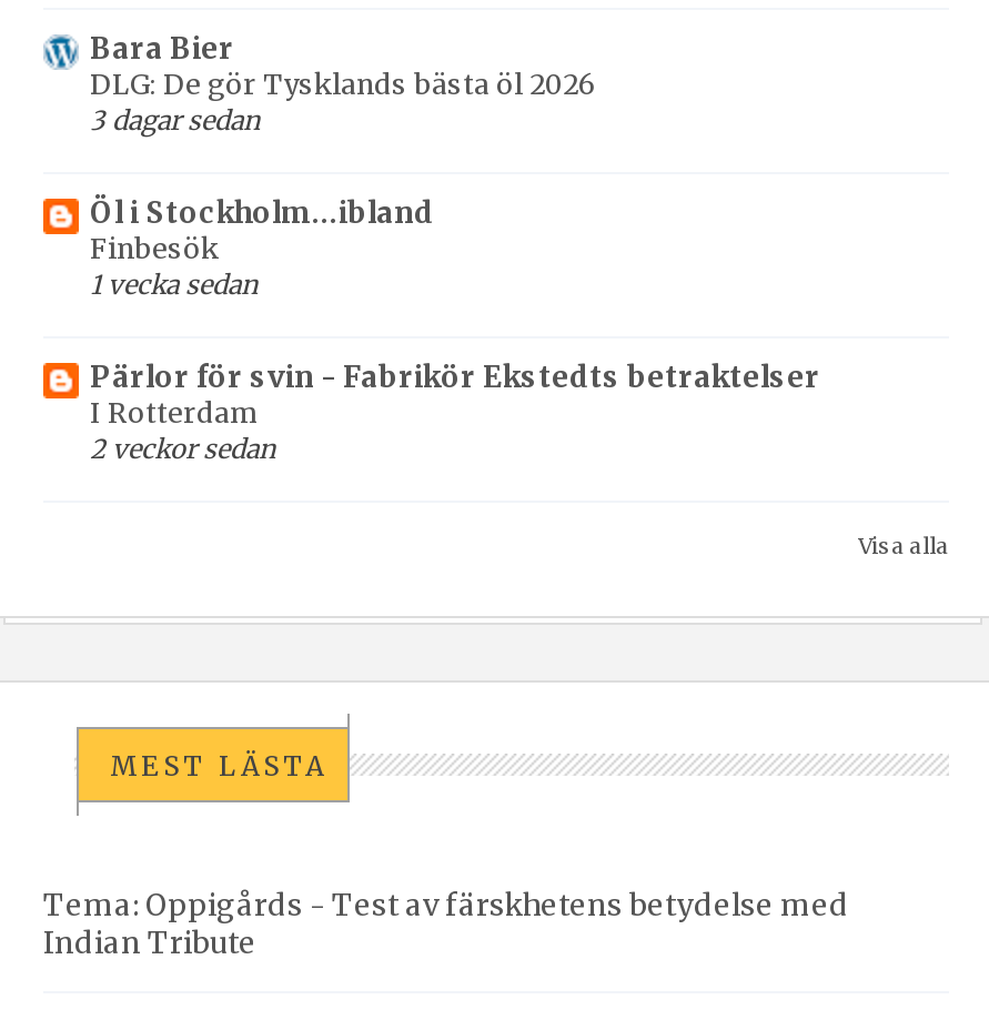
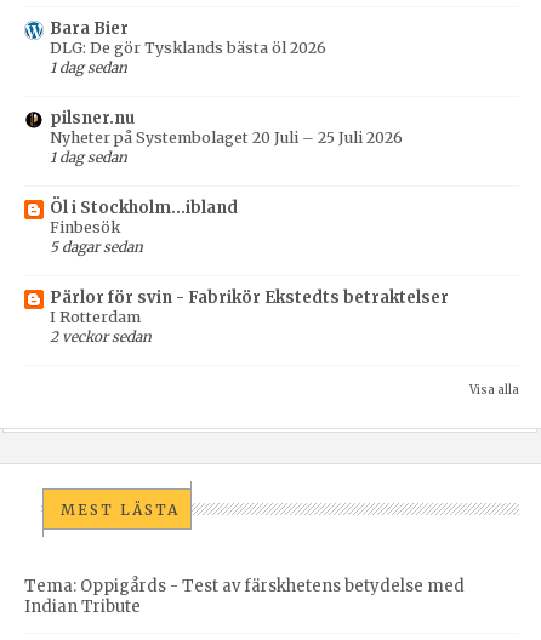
- 3 dagar sedan
+ 1 dag sedan
+ pilsner.nu
+ Nyheter på Systembolaget 20 Juli – 25 Juli 2026
+ 1 dag sedan

- 1 vecka sedan
+ 5 dagar sedan
